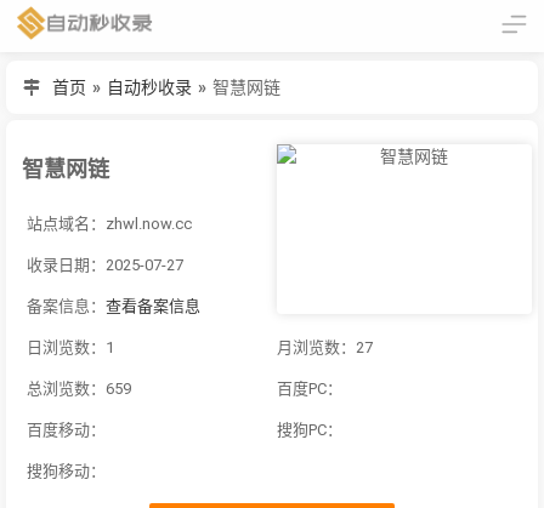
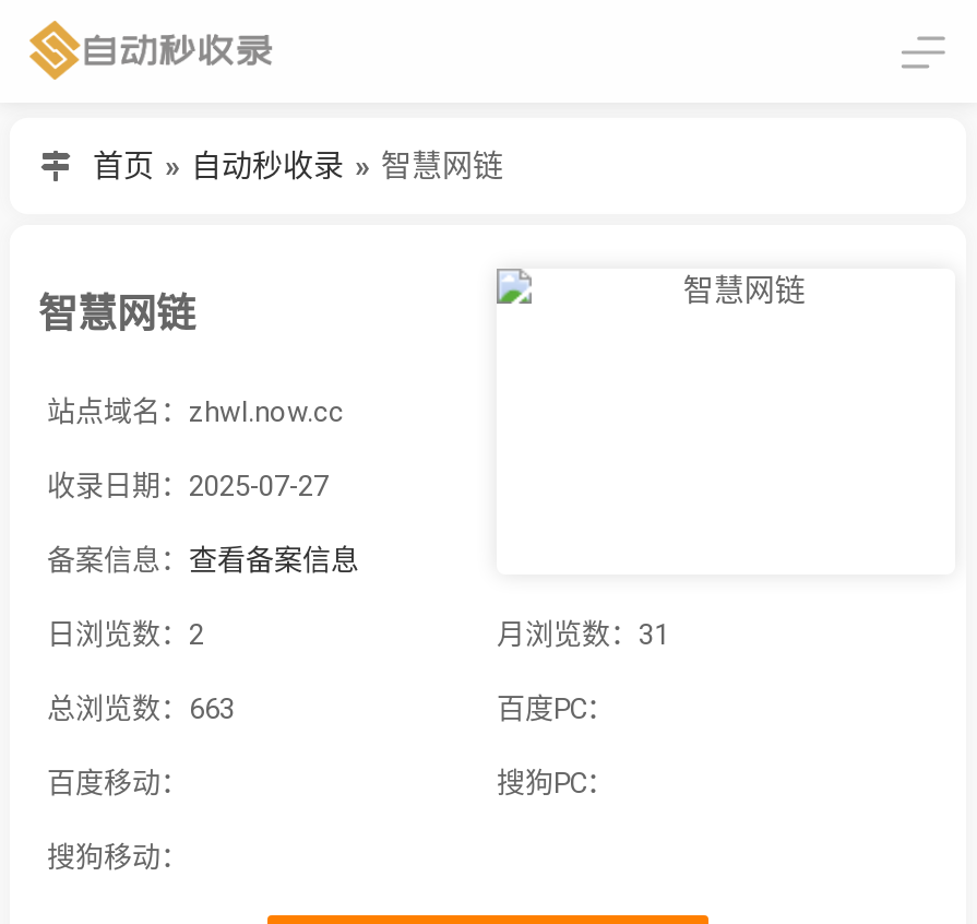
- 日浏览数：1
+ 日浏览数：2

- 月浏览数：27
+ 月浏览数：31

- 总浏览数：659
+ 总浏览数：663
